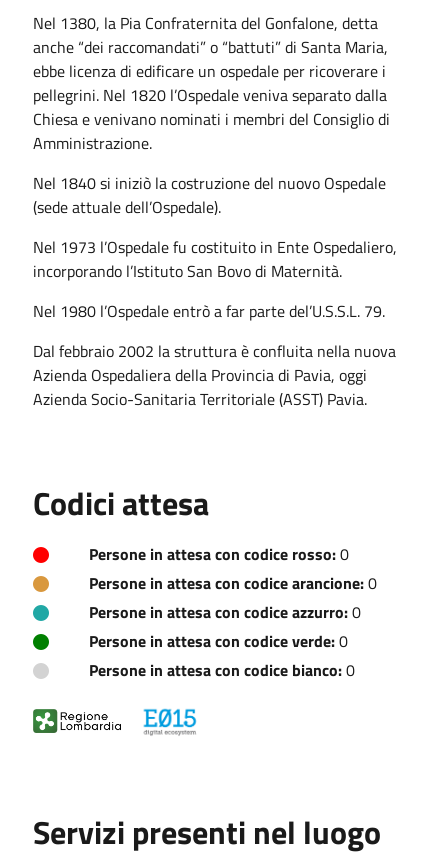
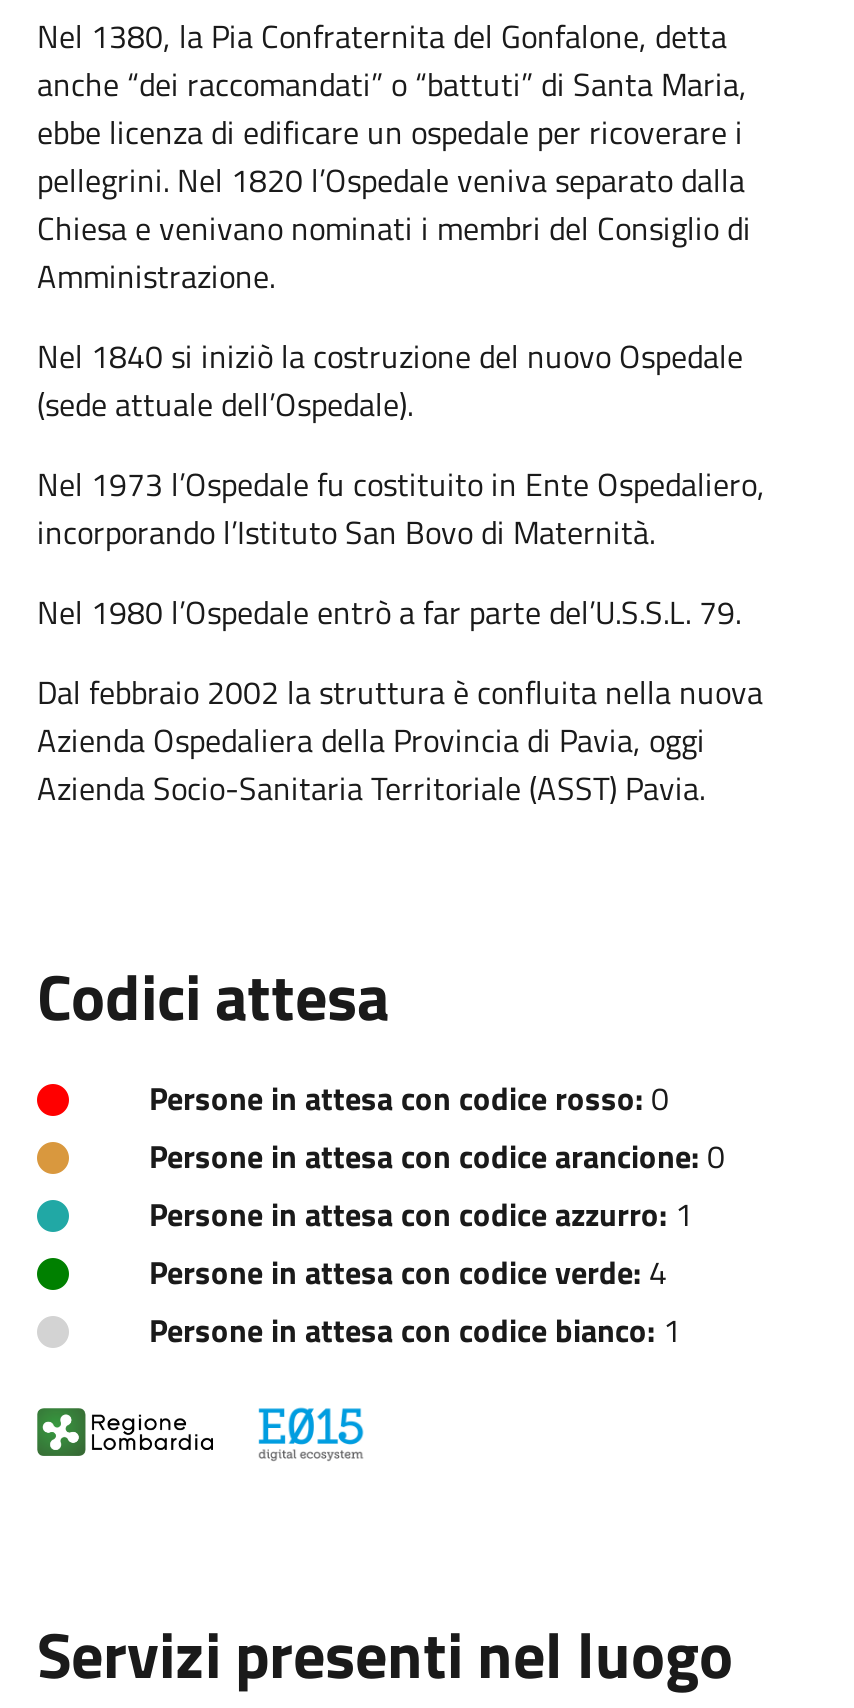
- Persone in attesa con codice azzurro: 0
+ Persone in attesa con codice azzurro: 1

- Persone in attesa con codice verde: 0
+ Persone in attesa con codice verde: 4

- Persone in attesa con codice bianco: 0
+ Persone in attesa con codice bianco: 1
